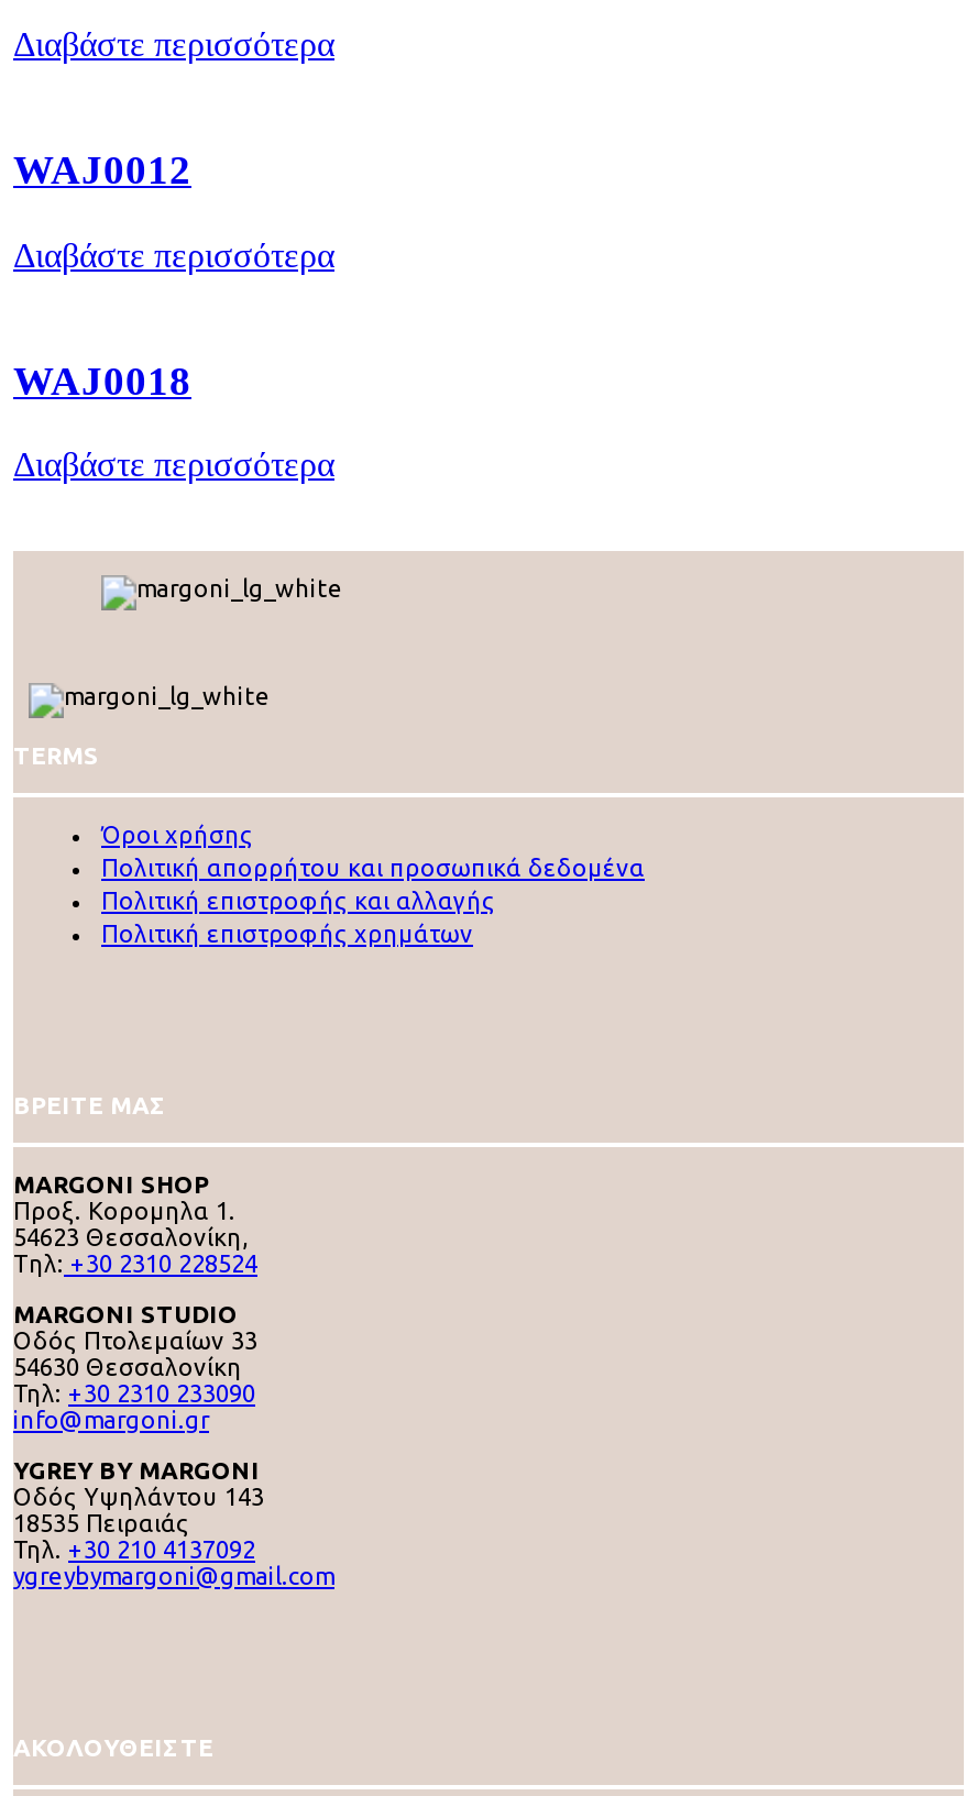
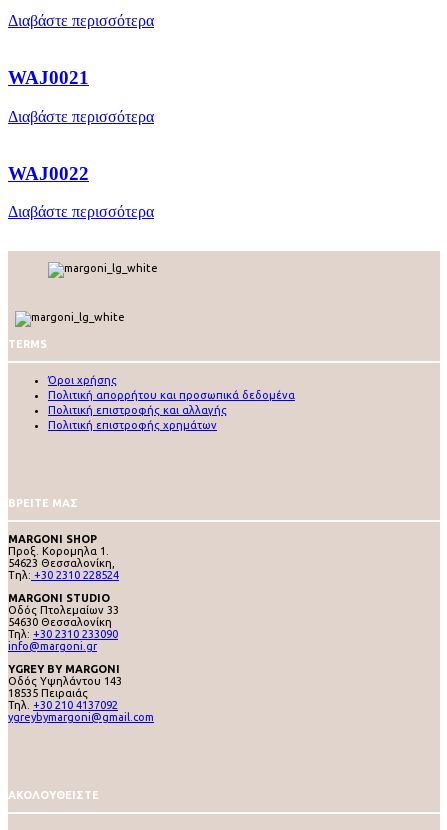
- WAJ0012
+ WAJ0021

- WAJ0018
+ WAJ0022
